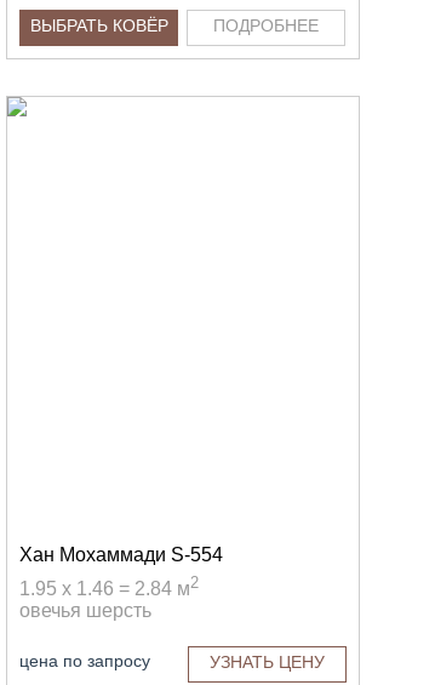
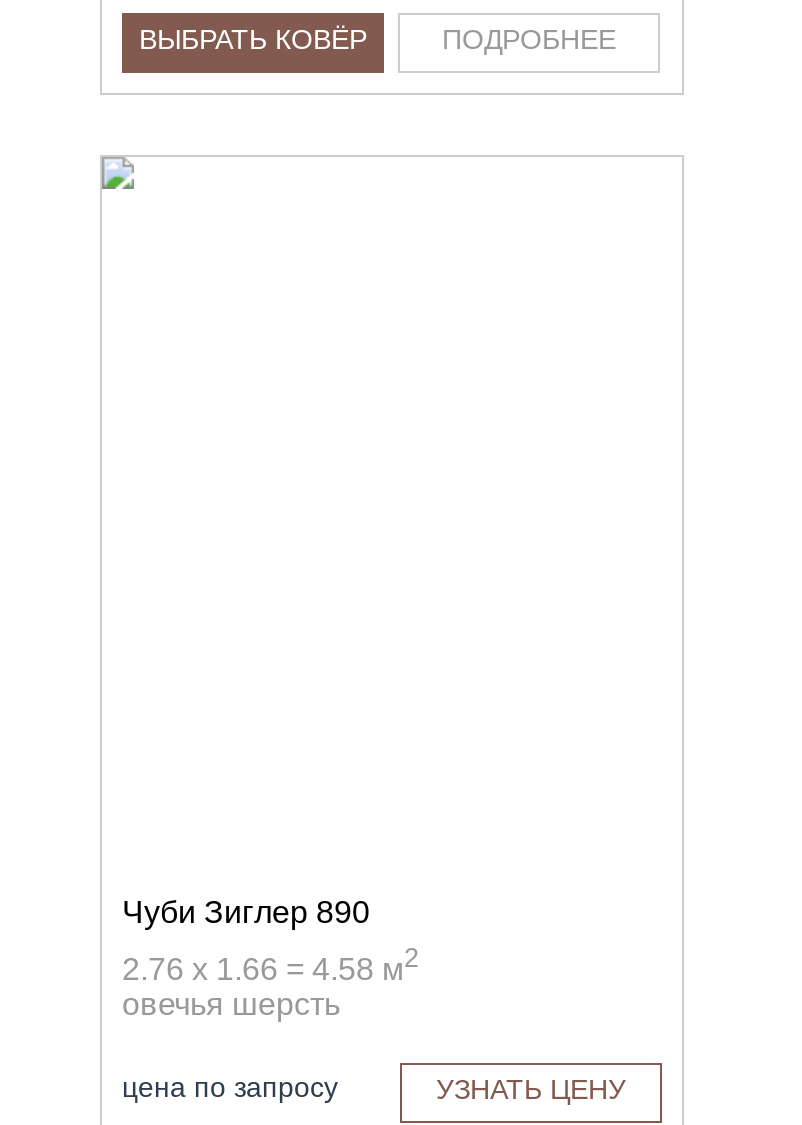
- Хан Мохаммади S-554
- 1.95 x 1.46 = 2.84 м2
+ Чуби Зиглер 890
+ 2.76 x 1.66 = 4.58 м2
